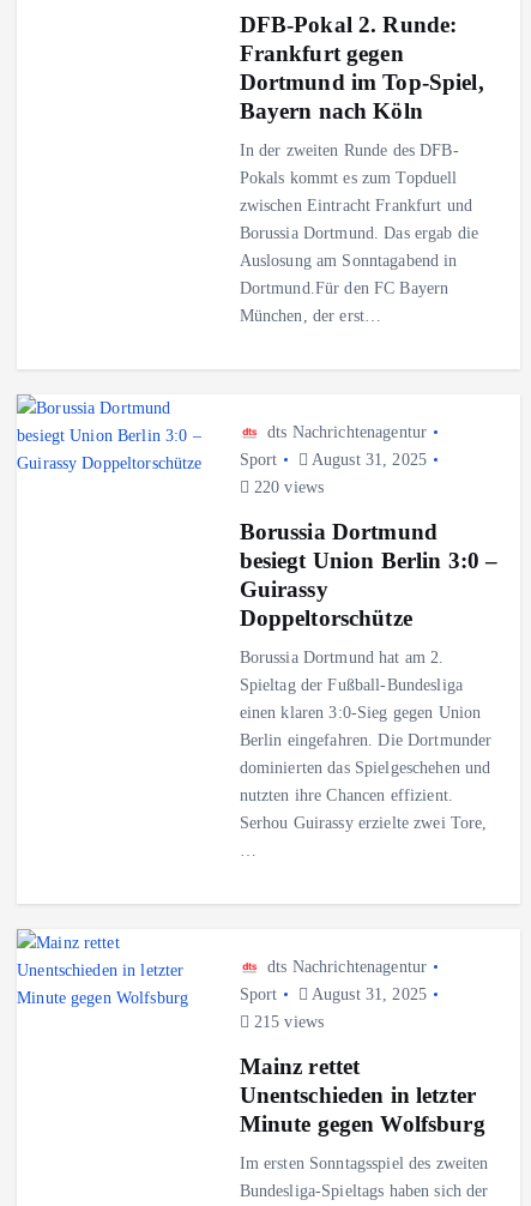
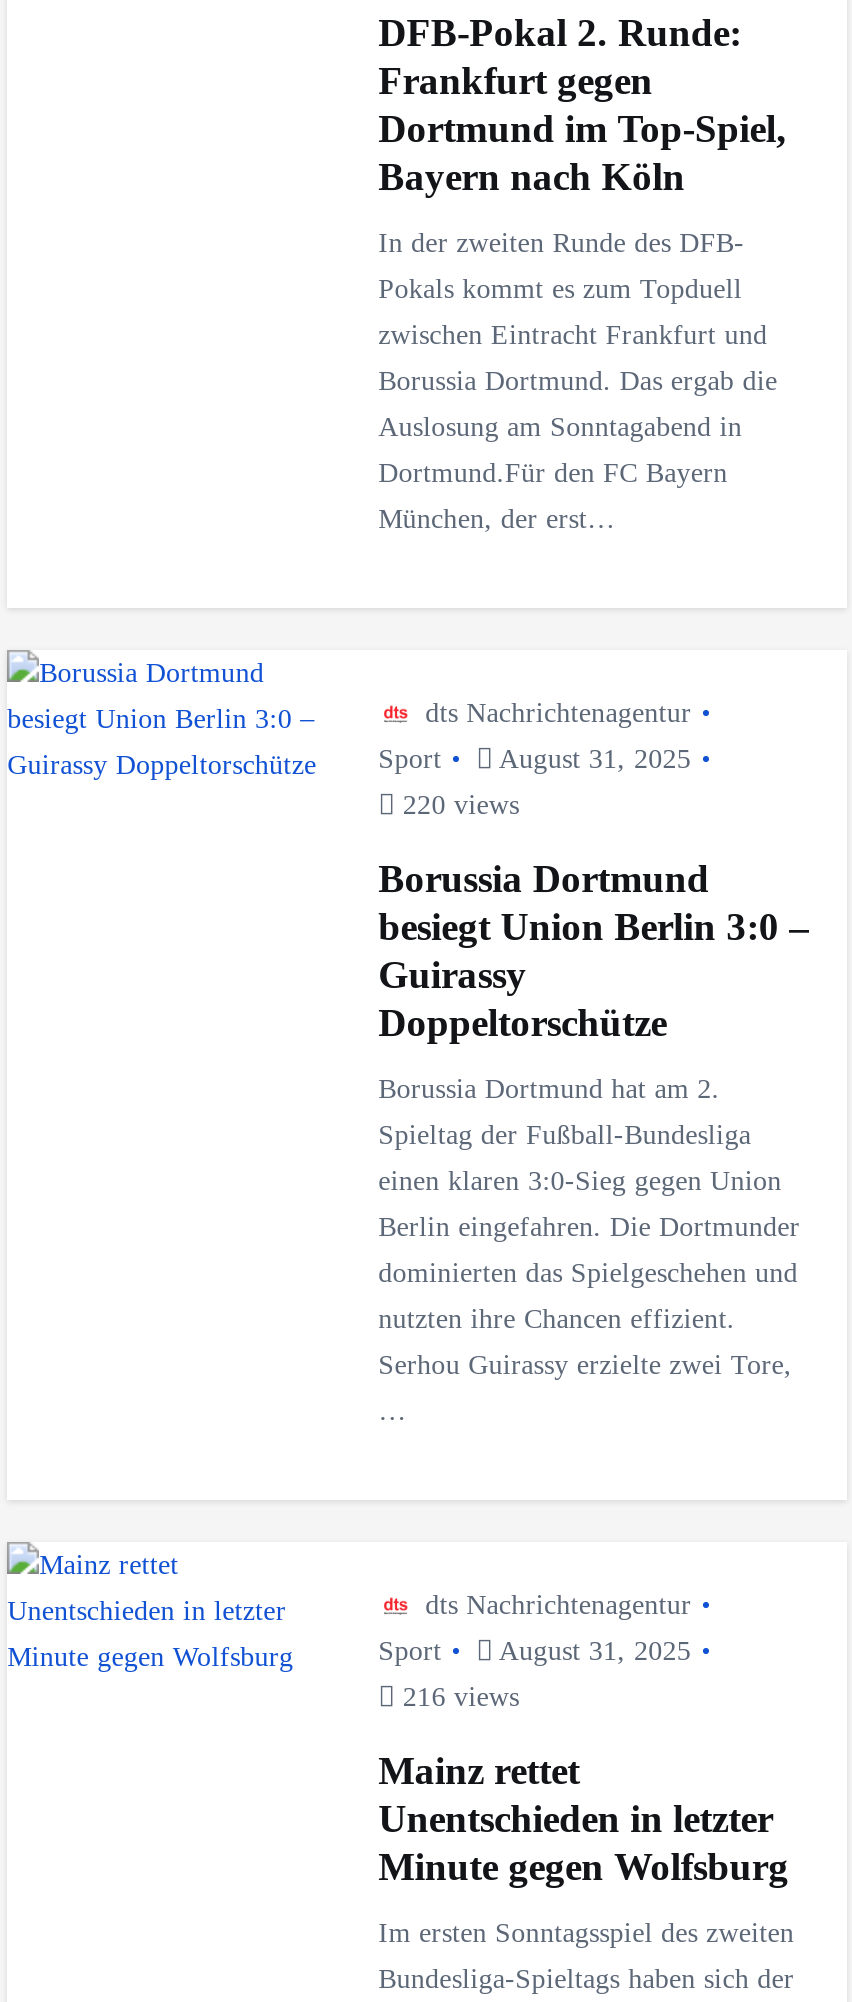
- 215 views
+ 216 views
